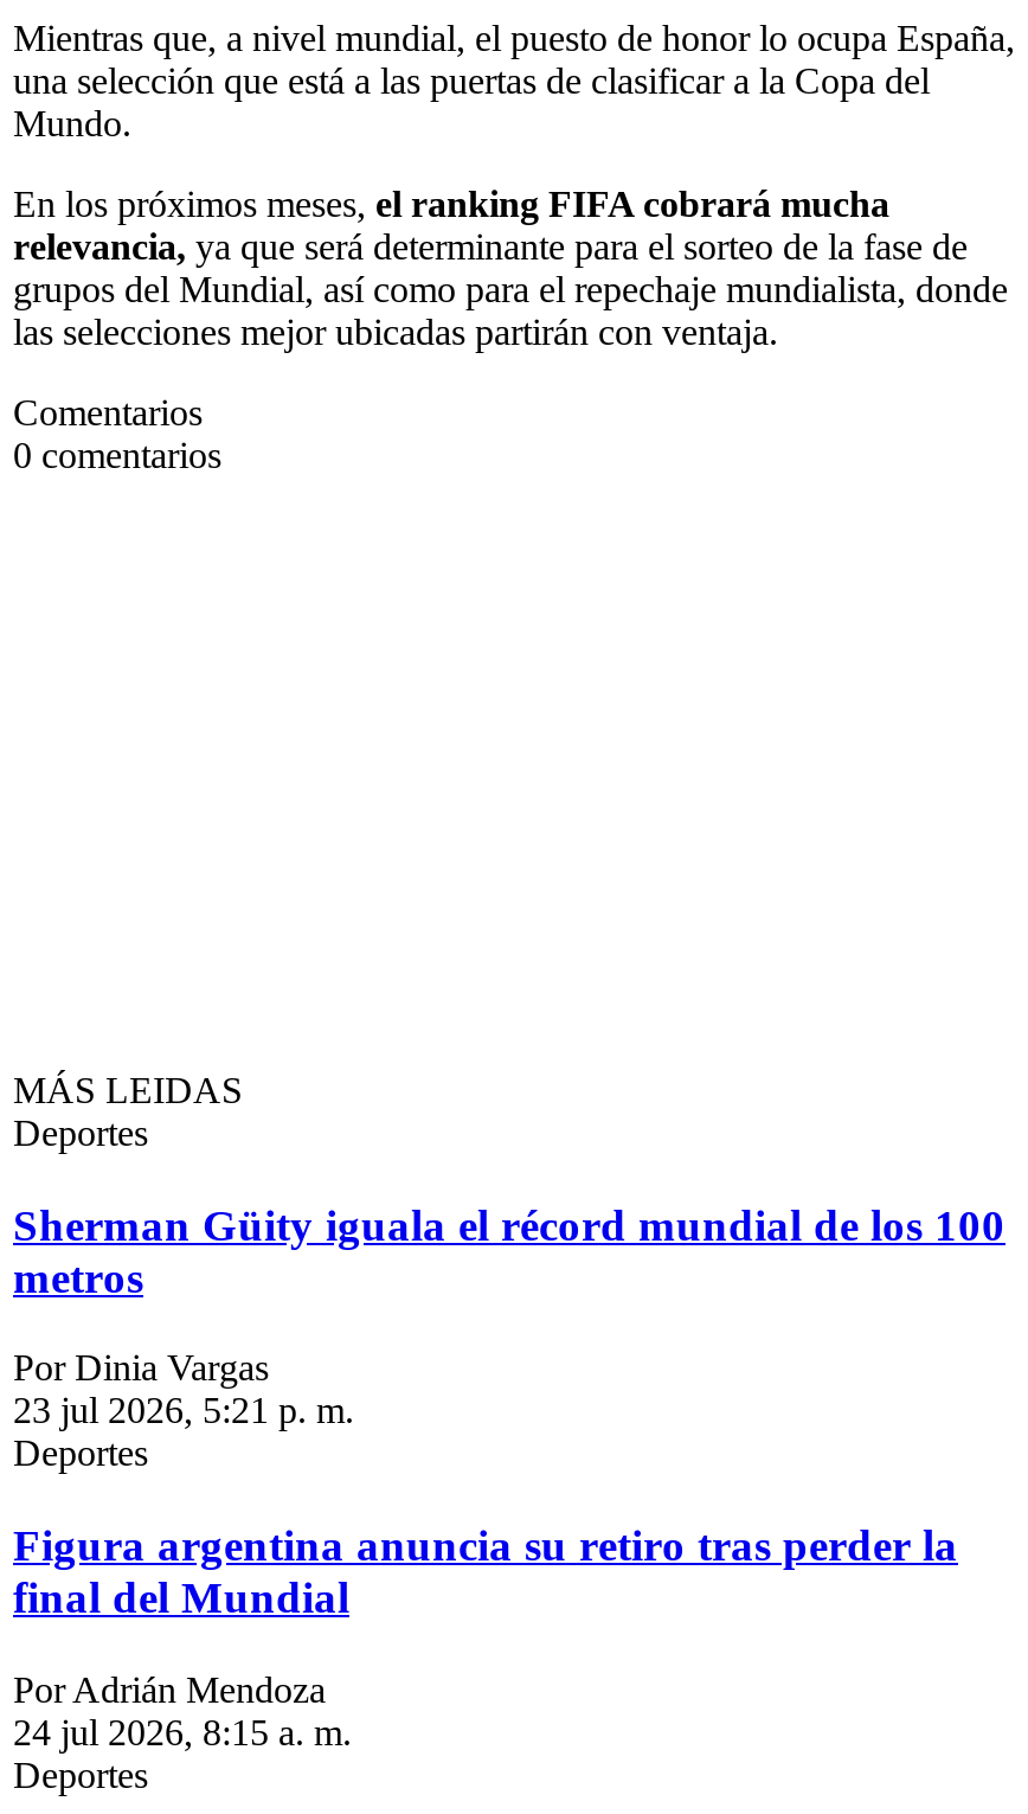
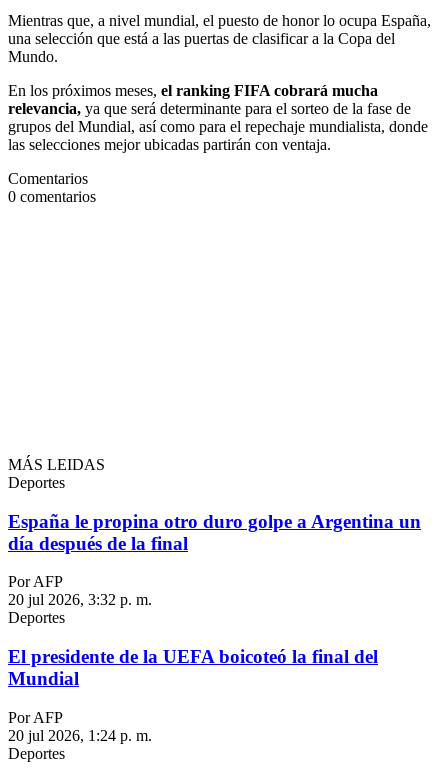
- Sherman Güity iguala el récord mundial de los 100
- metros
+ España le propina otro duro golpe a Argentina un
+ día después de la final

- Por Dinia Vargas
- 23 jul 2026, 5:21 p. m.
+ Por AFP
+ 20 jul 2026, 3:32 p. m.

- Figura argentina anuncia su retiro tras perder la
- final del Mundial
+ El presidente de la UEFA boicoteó la final del
+ Mundial

- Por Adrián Mendoza
- 24 jul 2026, 8:15 a. m.
+ Por AFP
+ 20 jul 2026, 1:24 p. m.
